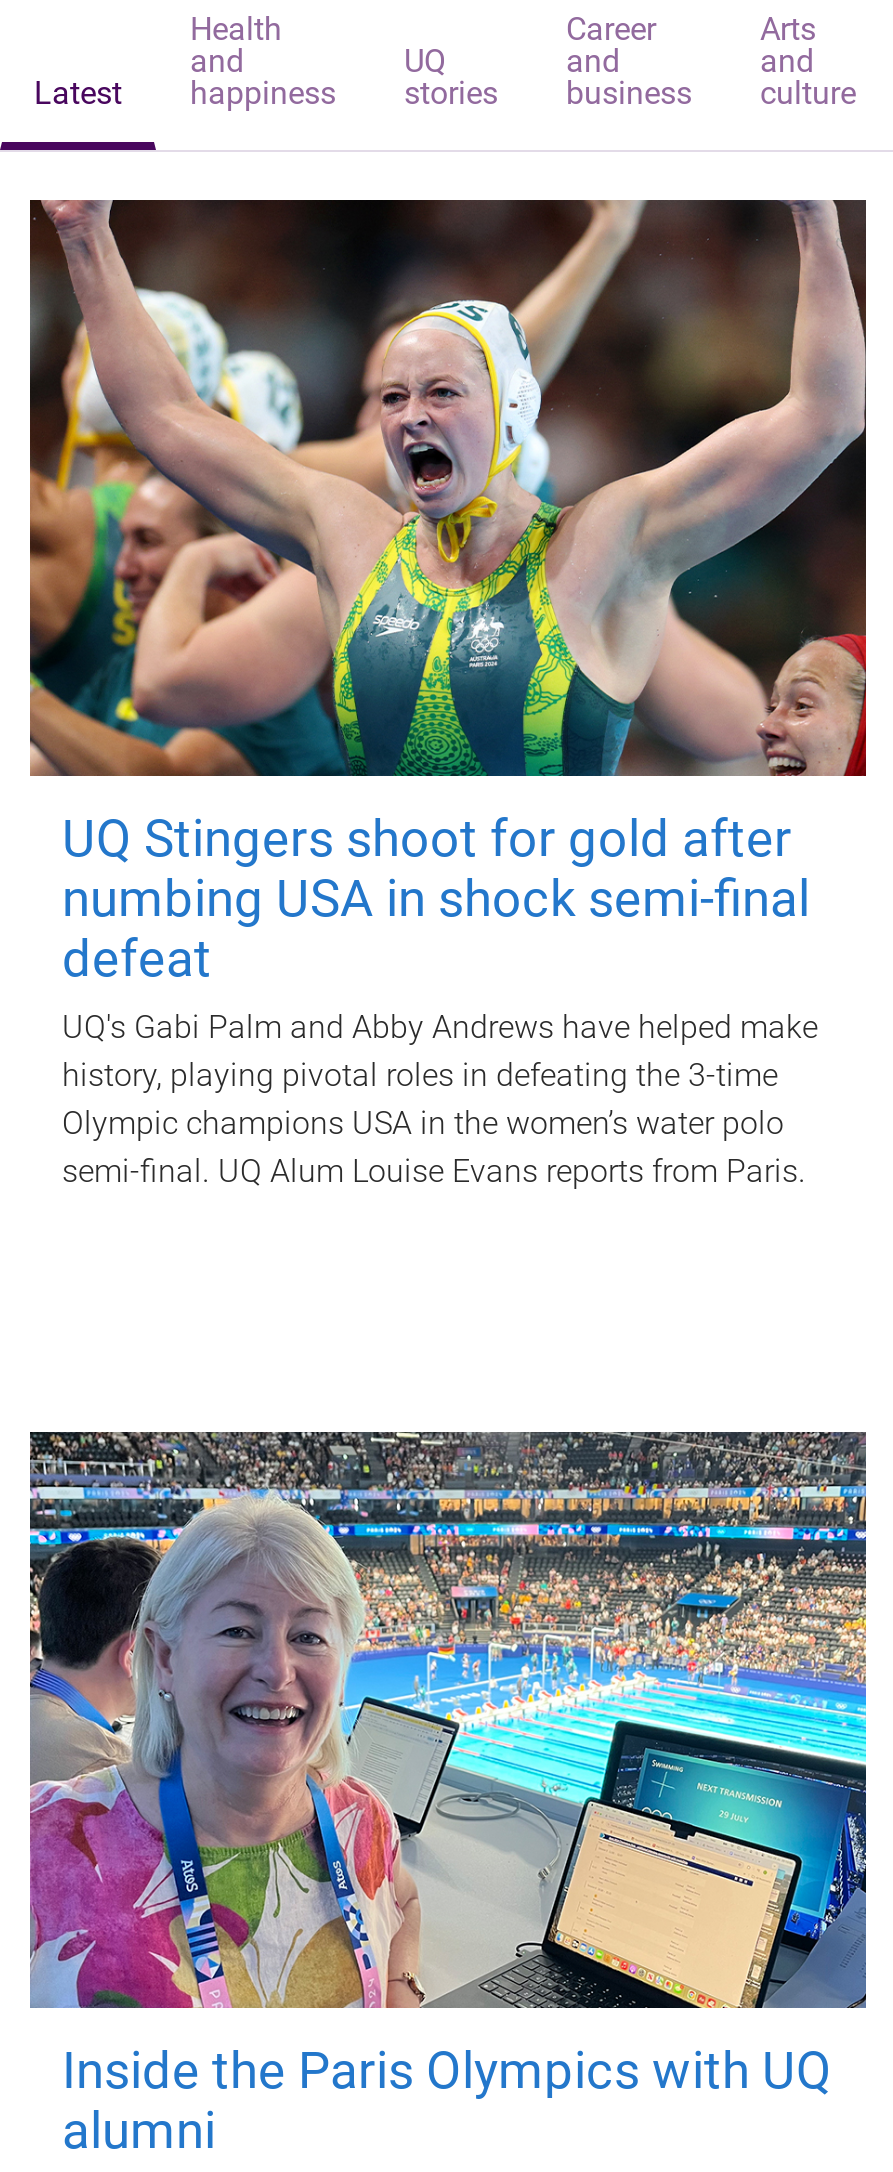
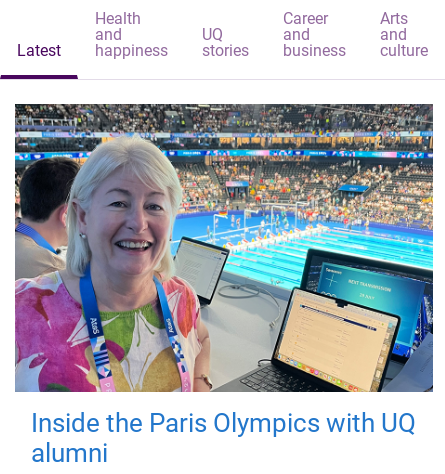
- [image]
- UQ Stingers shoot for gold after
- numbing USA in shock semi-final
- defeat
- UQ's Gabi Palm and Abby Andrews have helped make
- history, playing pivotal roles in defeating the 3-time
- Olympic champions USA in the women’s water polo
- semi-final. UQ Alum Louise Evans reports from Paris.
